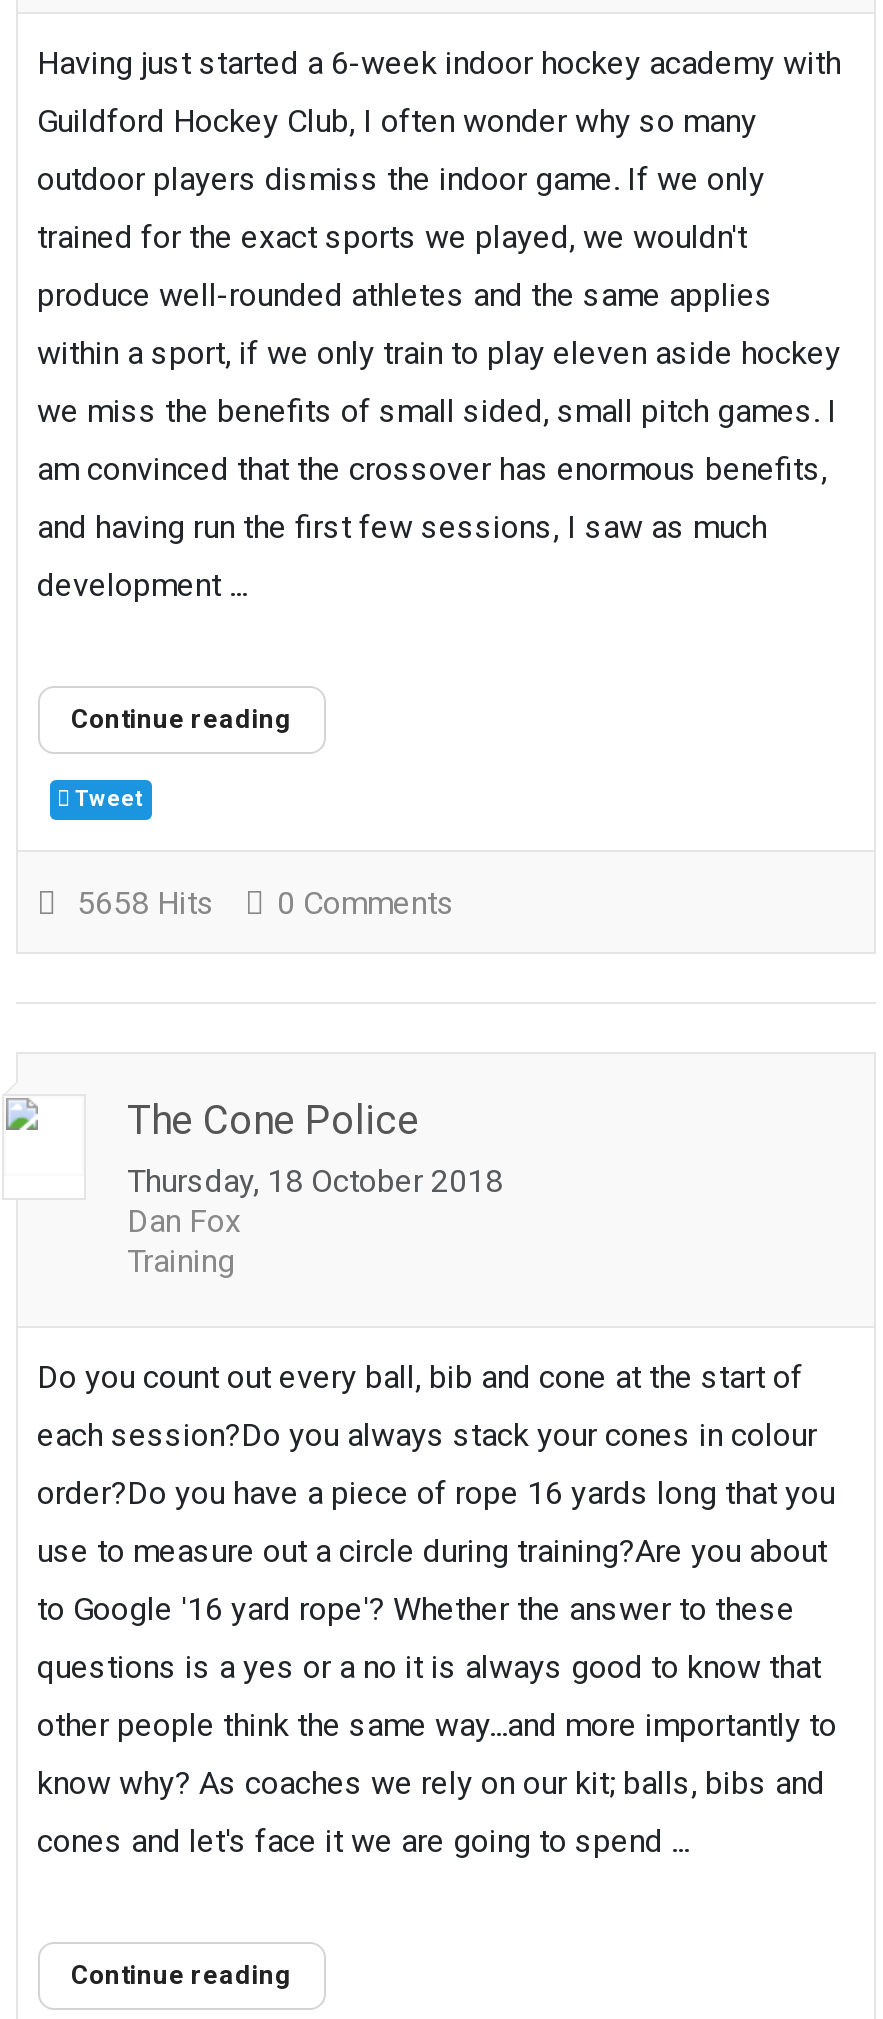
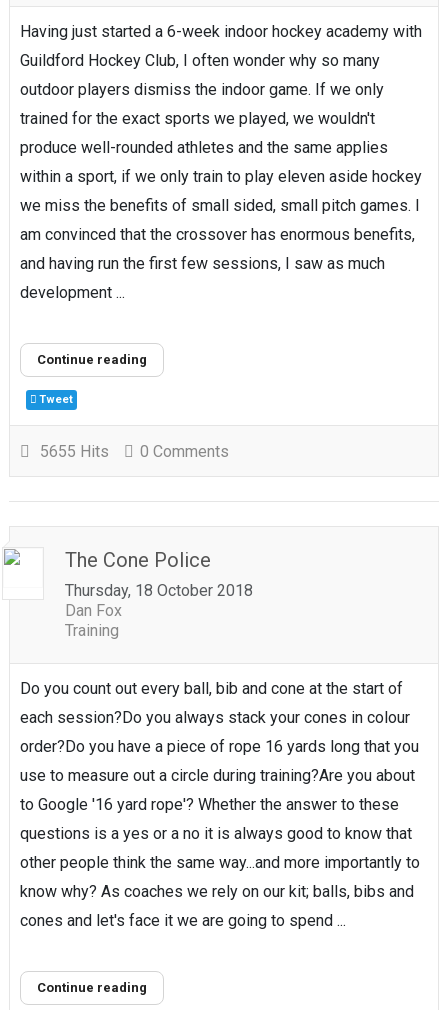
- 5658 Hits 0 Comments
+ 5655 Hits 0 Comments
